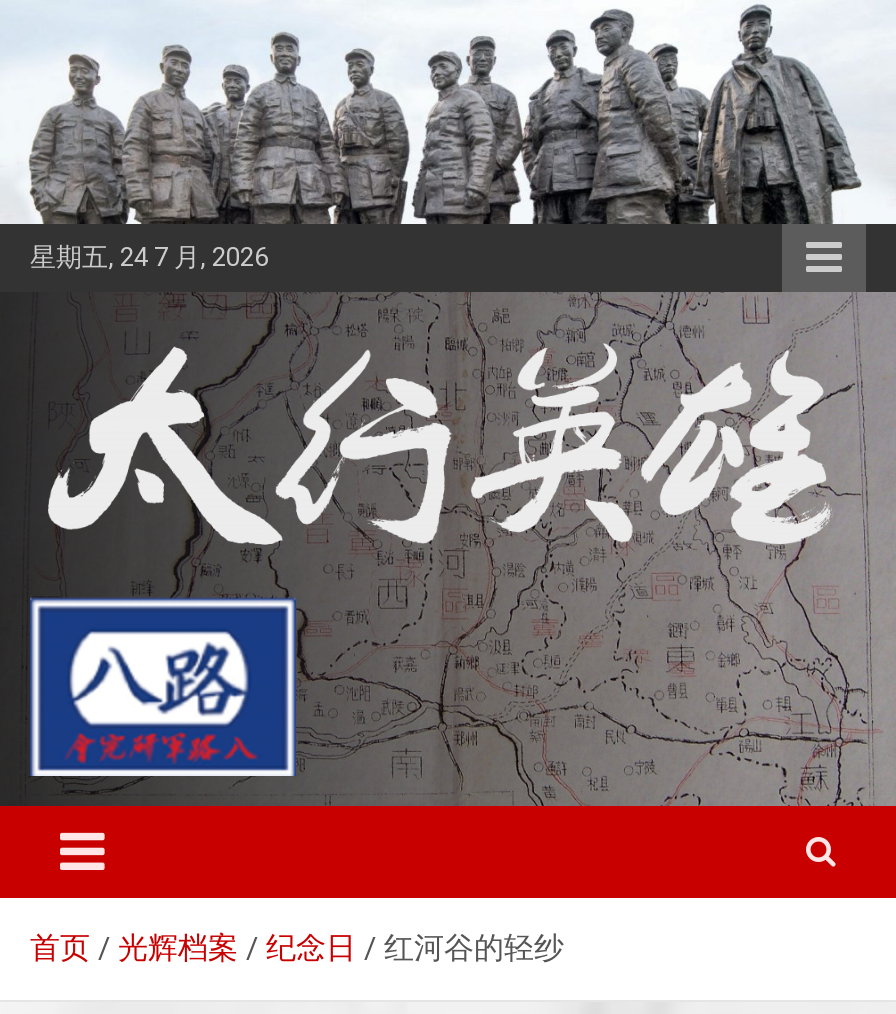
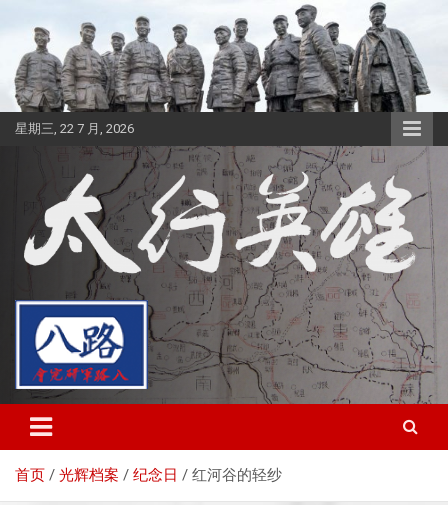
- 星期五, 24 7 月, 2026
+ 星期三, 22 7 月, 2026
